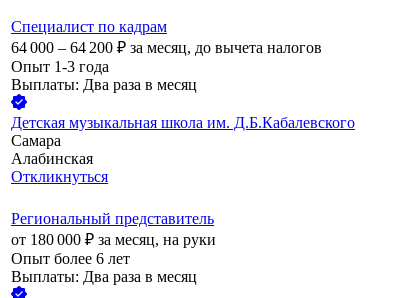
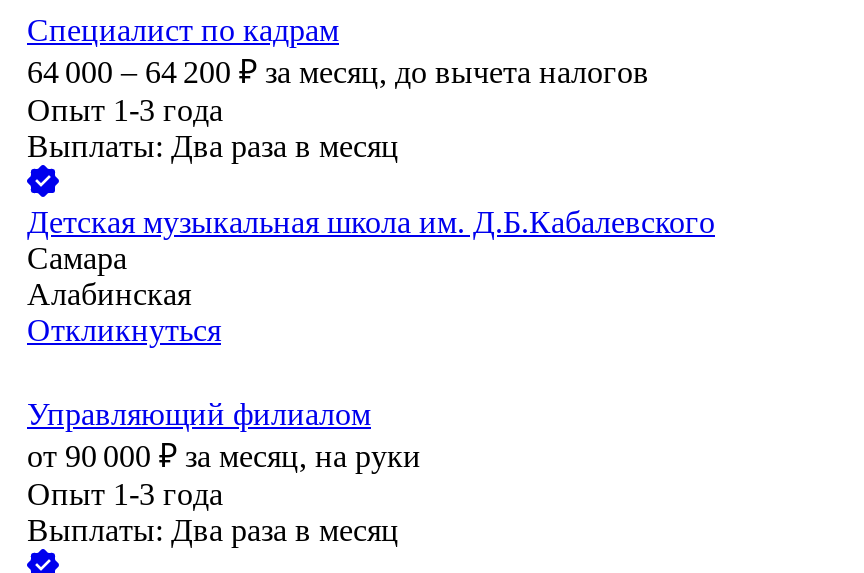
- Региональный представитель
- от 180 000 ₽ за месяц, на руки
- Опыт более 6 лет
+ Управляющий филиалом
+ от 90 000 ₽ за месяц, на руки
+ Опыт 1-3 года
